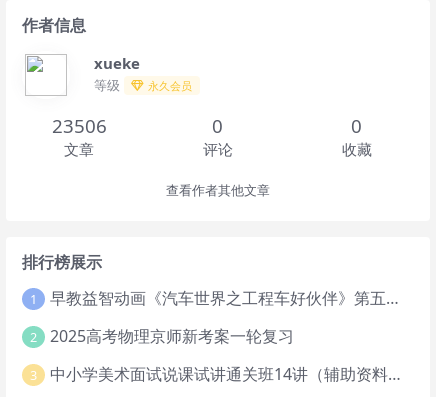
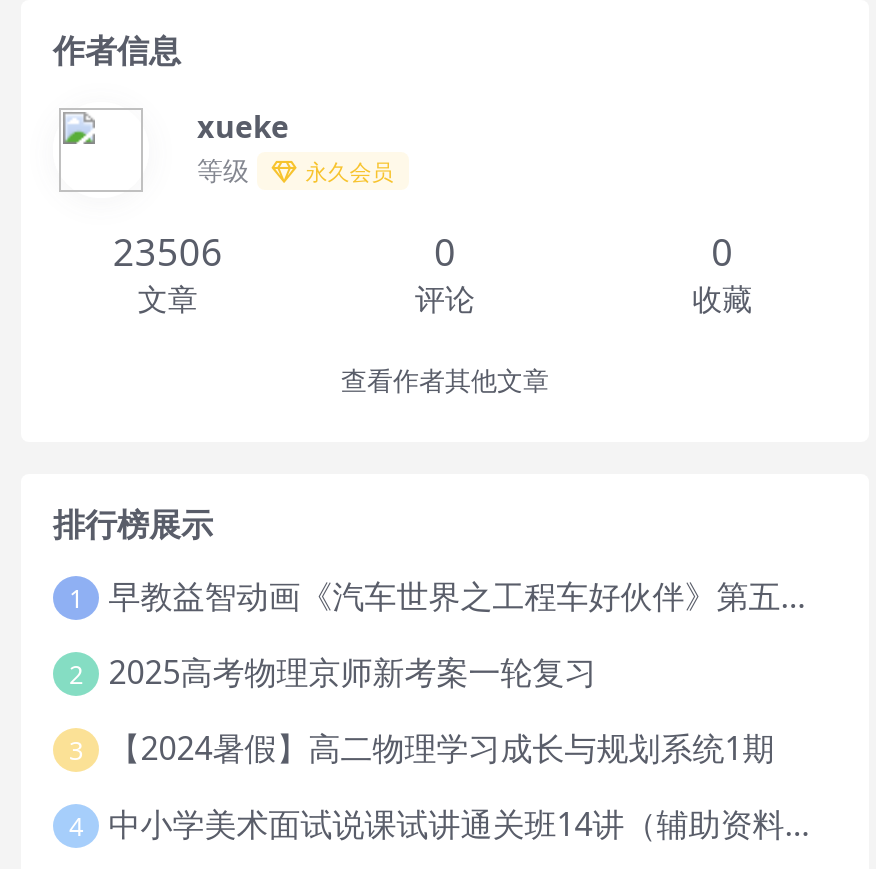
+ 【2024暑假】高二物理学习成长与规划系统1期
+ 4
